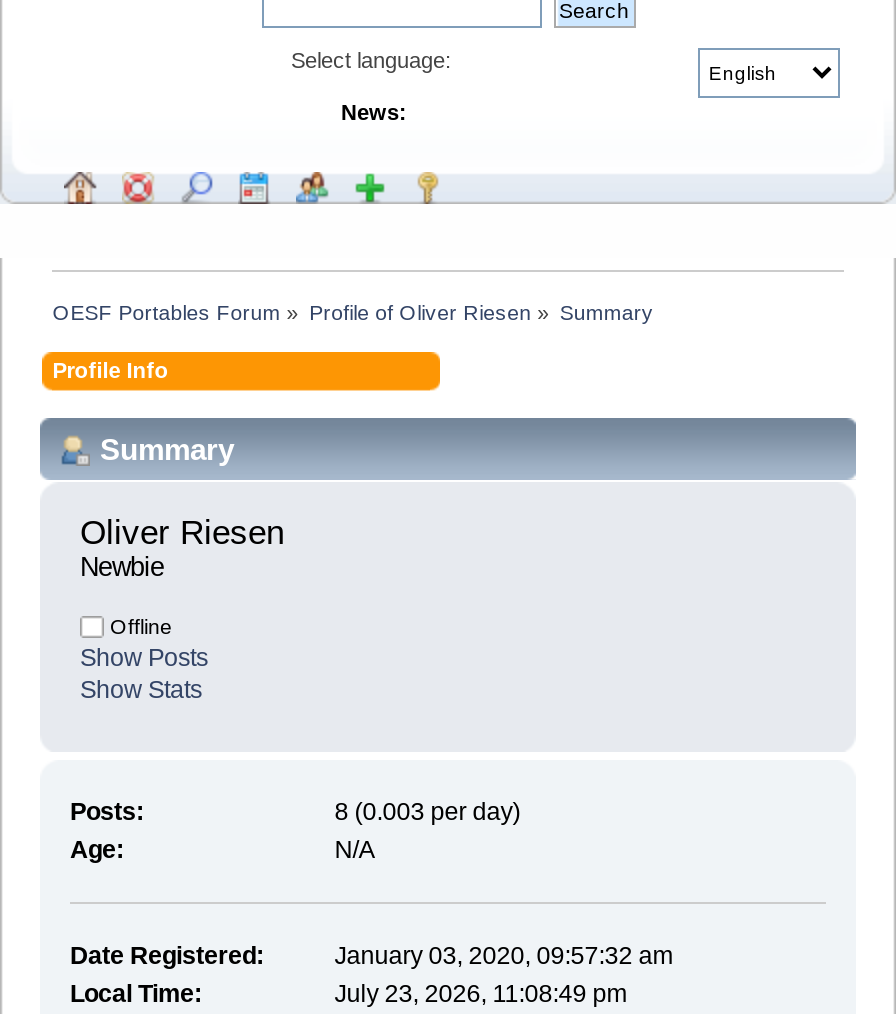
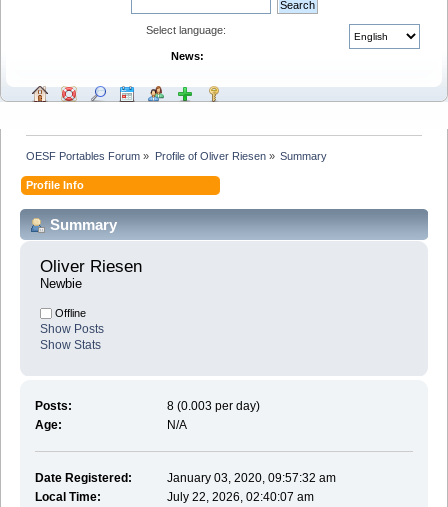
- July 23, 2026, 11:08:49 pm
+ July 22, 2026, 02:40:07 am
